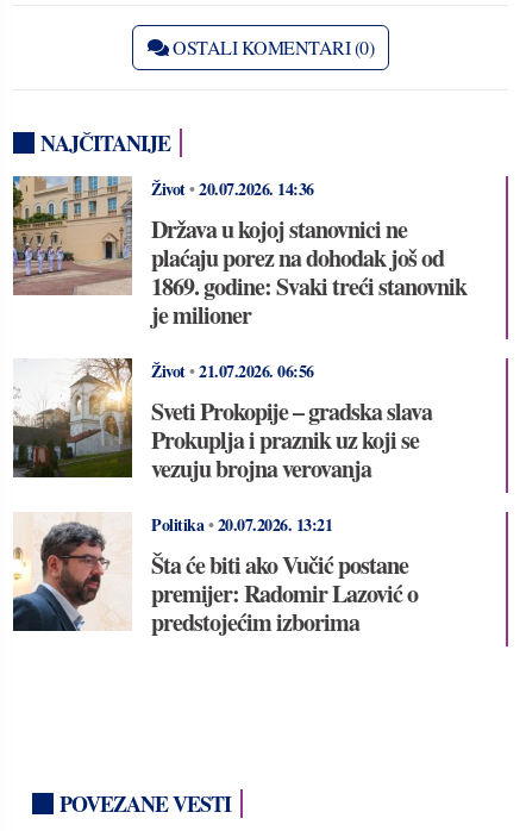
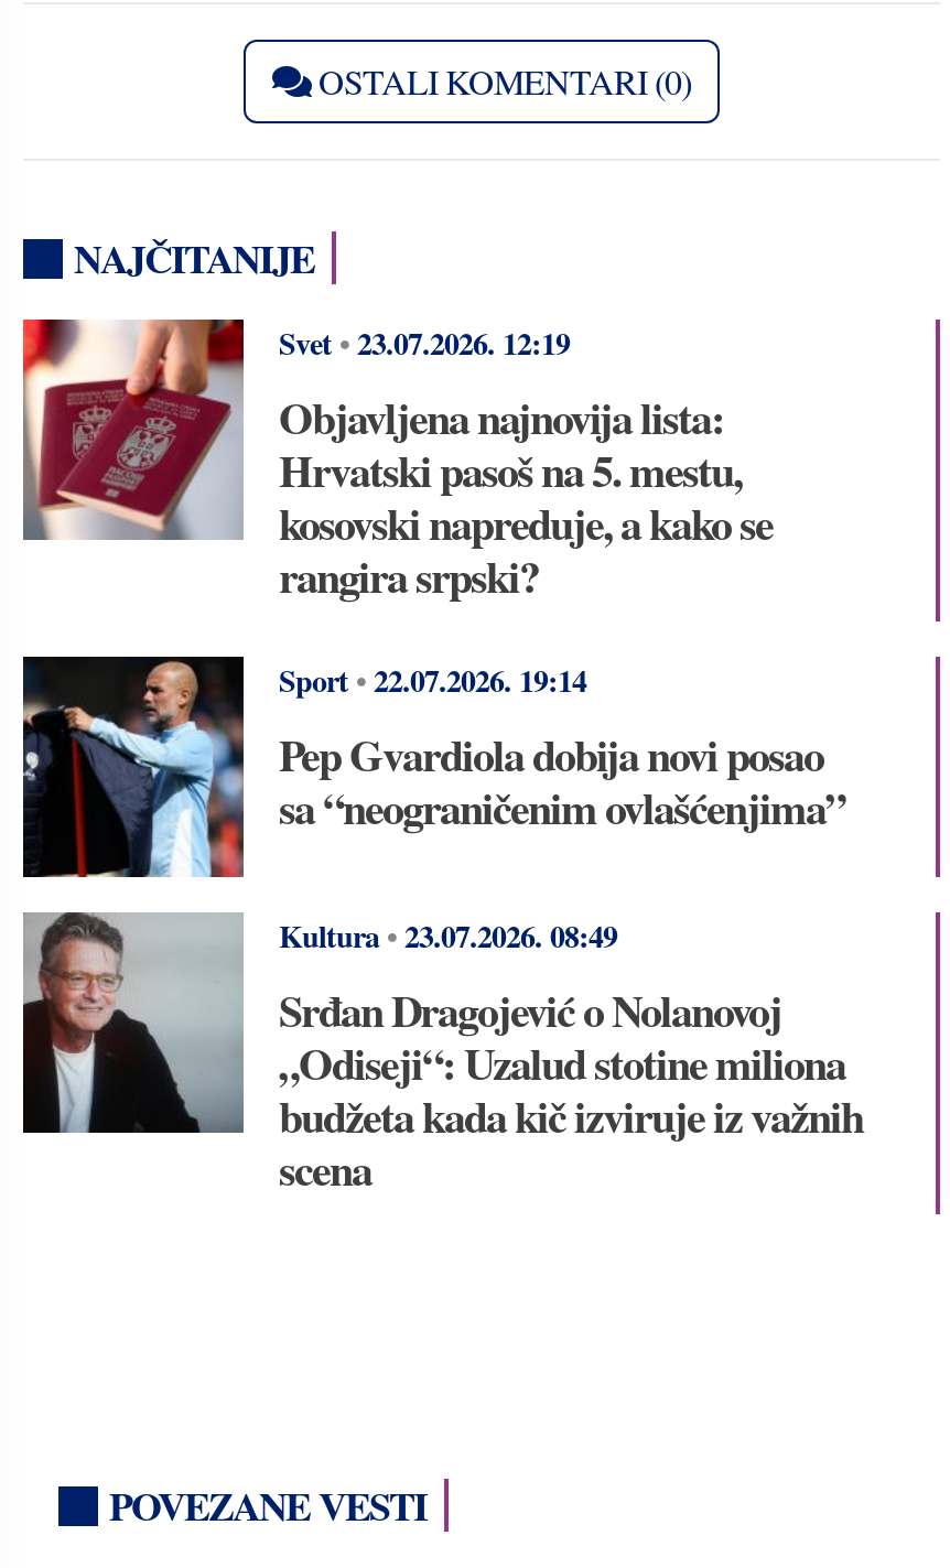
- [image]
- Život •20.07.2026. 14:36
- Država u kojoj stanovnici ne
- plaćaju porez na dohodak još od
- 1869. godine: Svaki treći stanovnik
- je milioner
+ [image]
+ Svet •23.07.2026. 12:19
+ Objavljena najnovija lista:
+ Hrvatski pasoš na 5. mestu,
+ kosovski napreduje, a kako se
+ rangira srpski?

- [image]
- Život • 21.07.2026. 06:56
- Sveti Prokopije – gradska slava
- Prokuplja i praznik uz koji se
- vezuju brojna verovanja
+ [image]
+ Sport •22.07.2026. 19:14
+ Pep Gvardiola dobija novi posao
+ sa “neograničenim ovlašćenjima”

- [image]
- Politika • 20.07.2026. 13:21
- Šta će biti ako Vučić postane
- premijer: Radomir Lazović o
- predstojećim izborima
+ [image]
+ Kultura •23.07.2026. 08:49
+ Srđan Dragojević o Nolanovoj
+ „Odiseji“: Uzalud stotine miliona
+ budžeta kada kič izviruje iz važnih
+ scena
